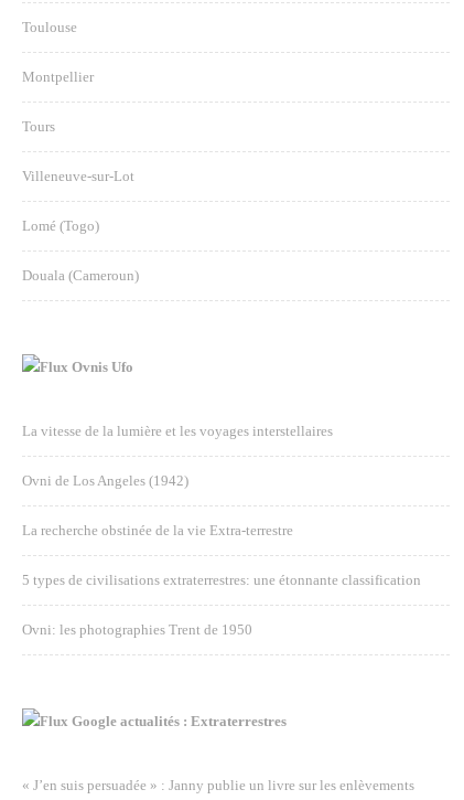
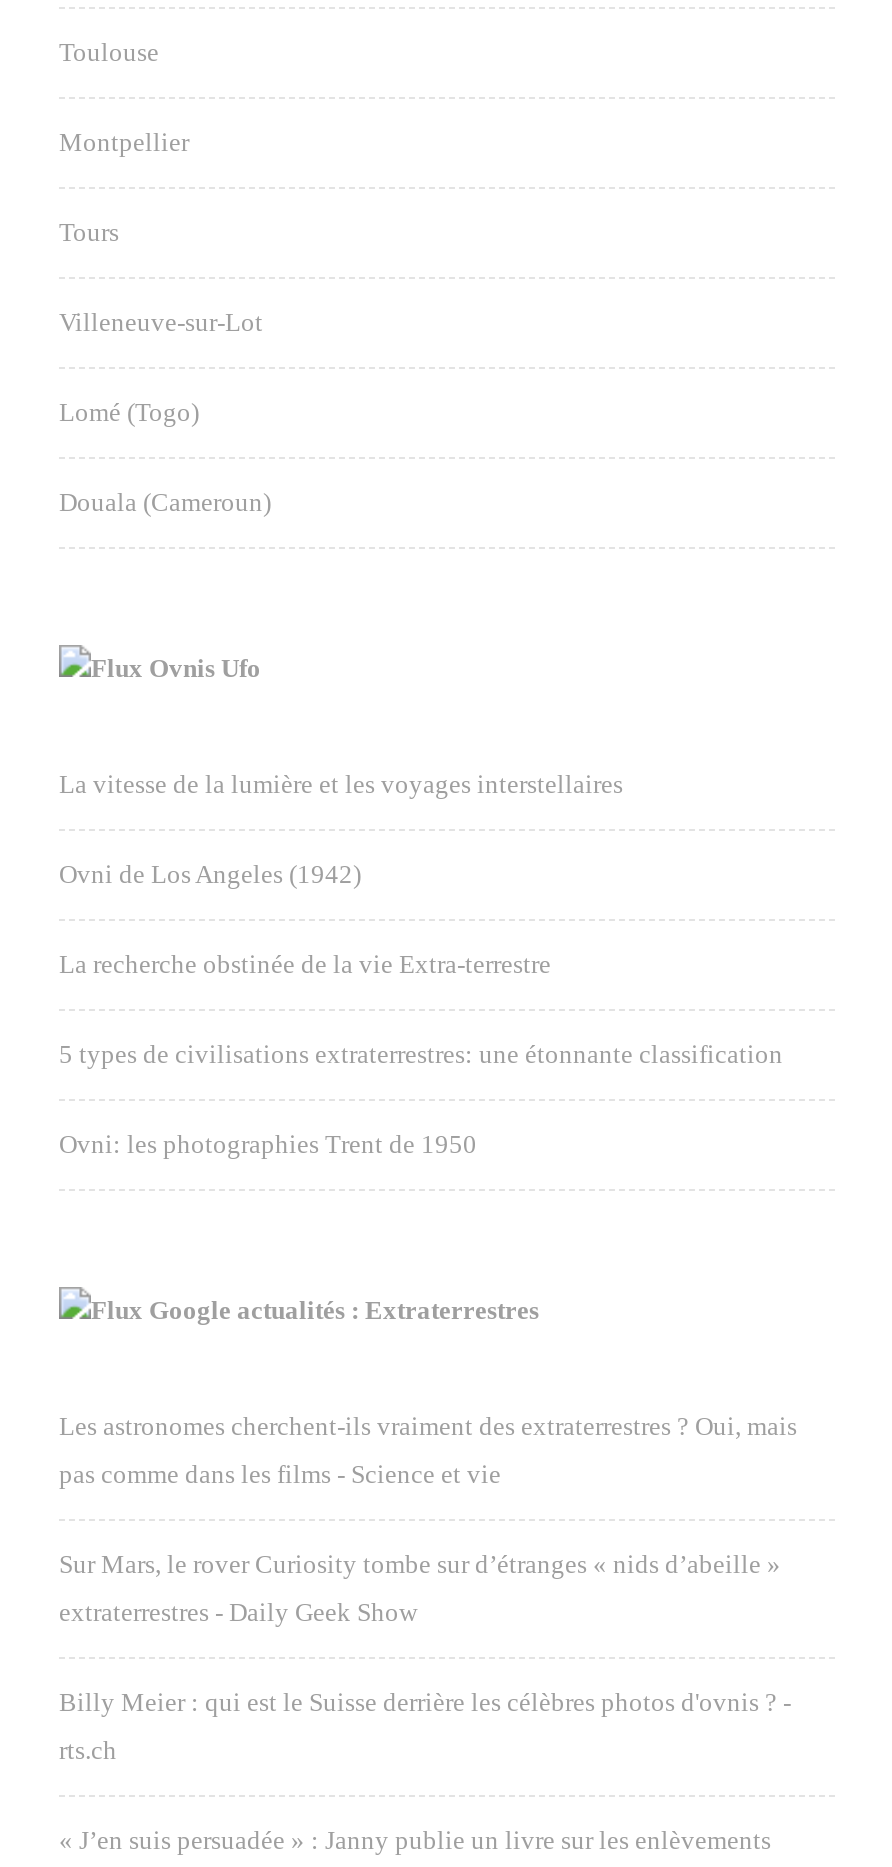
+ Les astronomes cherchent‑ils vraiment des extraterrestres ? Oui, mais
+ pas comme dans les films - Science et vie
+ Sur Mars, le rover Curiosity tombe sur d’étranges « nids d’abeille »
+ extraterrestres - Daily Geek Show
+ Billy Meier : qui est le Suisse derrière les célèbres photos d'ovnis ? -
+ rts.ch
